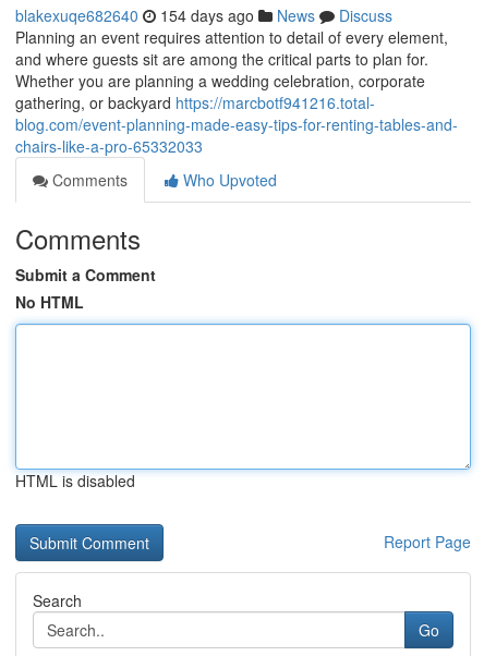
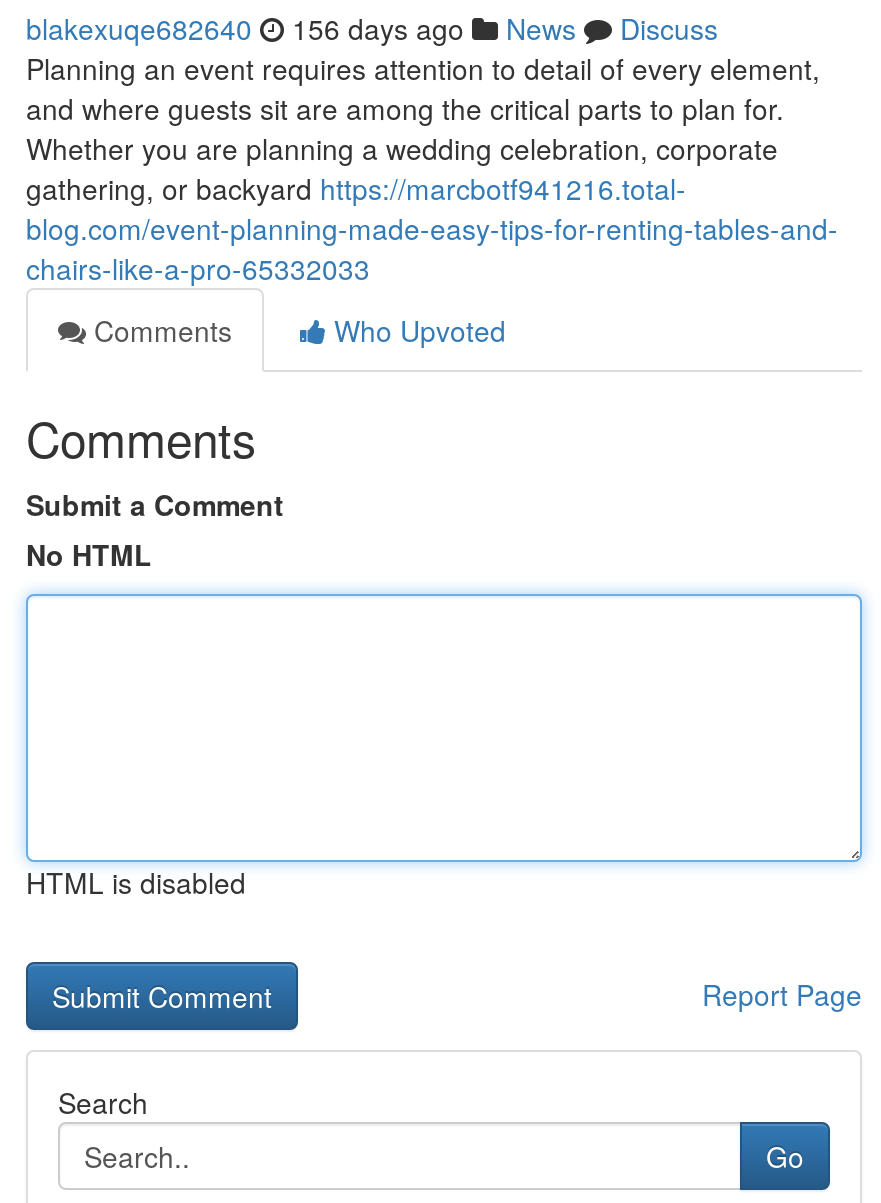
- blakexuqe682640 154 days ago News Discuss
+ blakexuqe682640 156 days ago News Discuss
